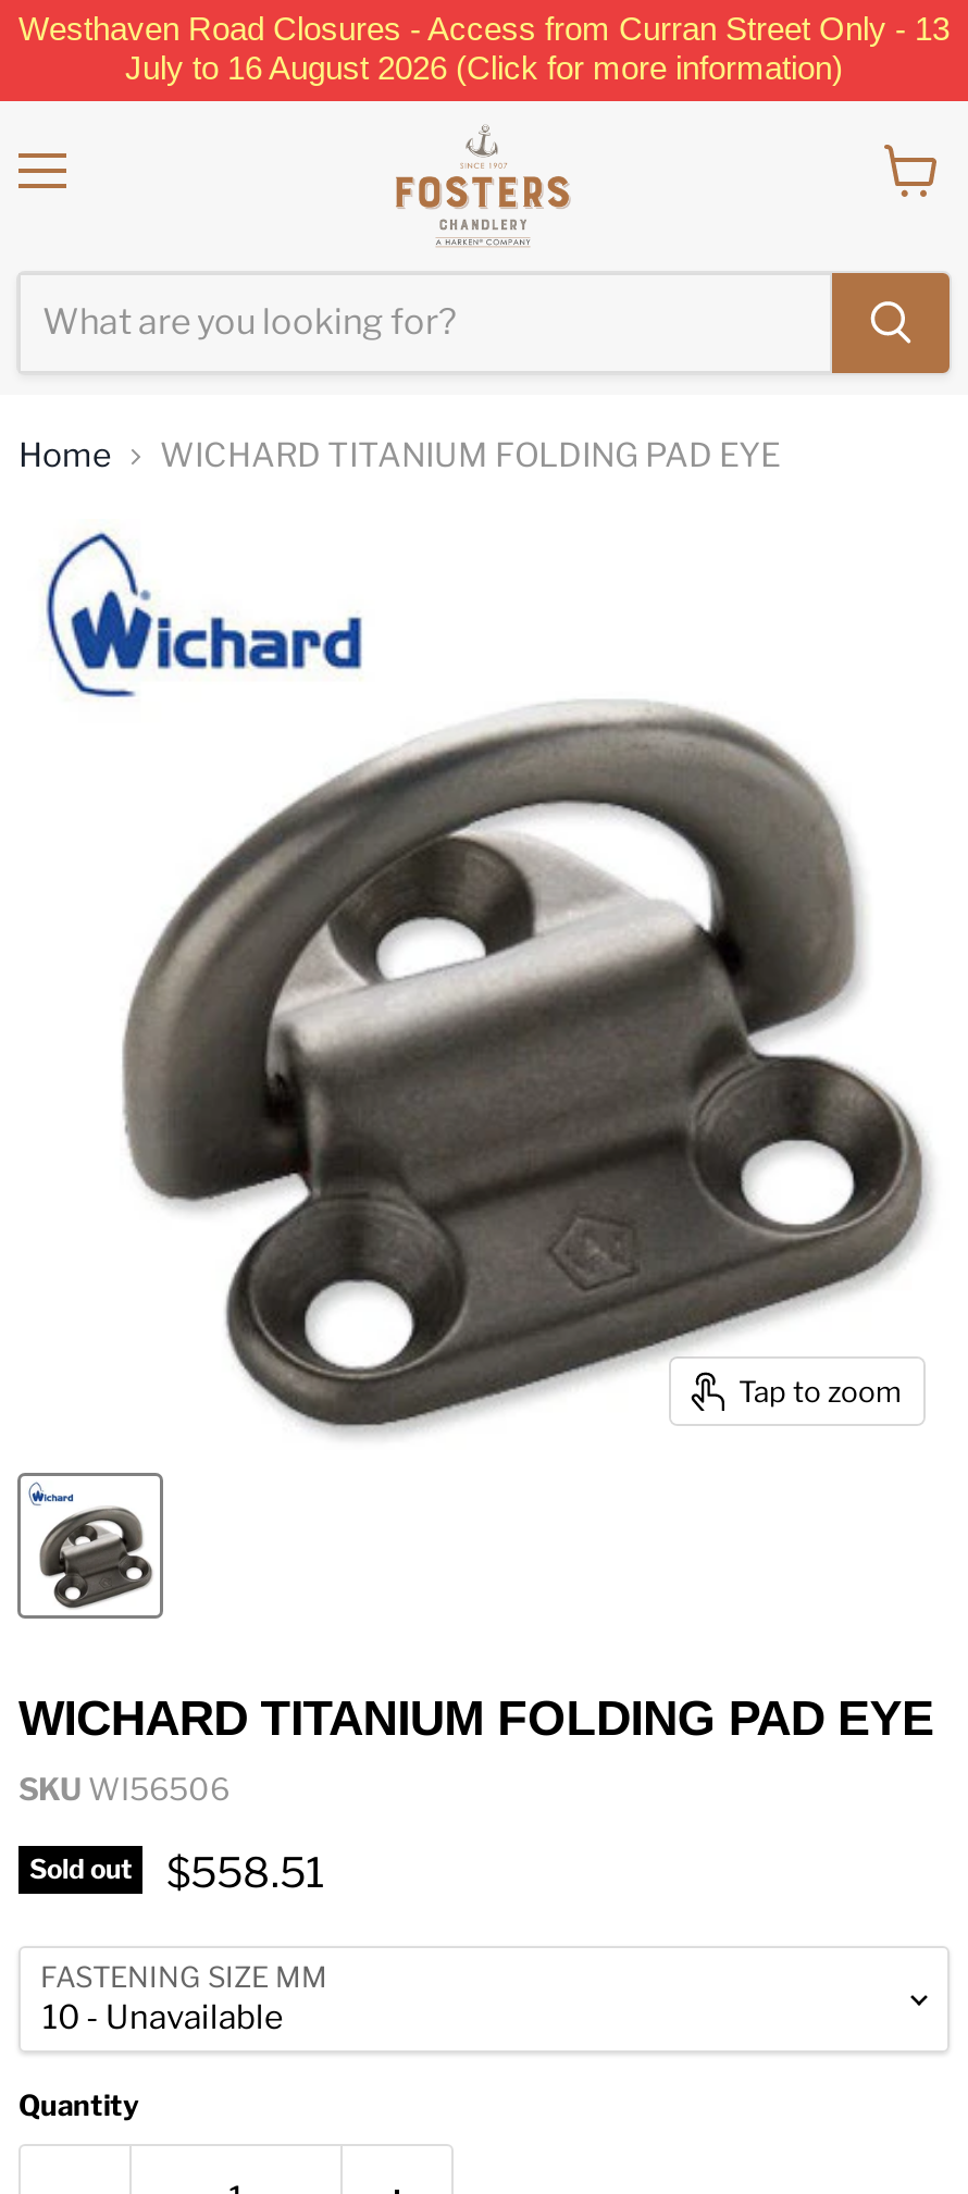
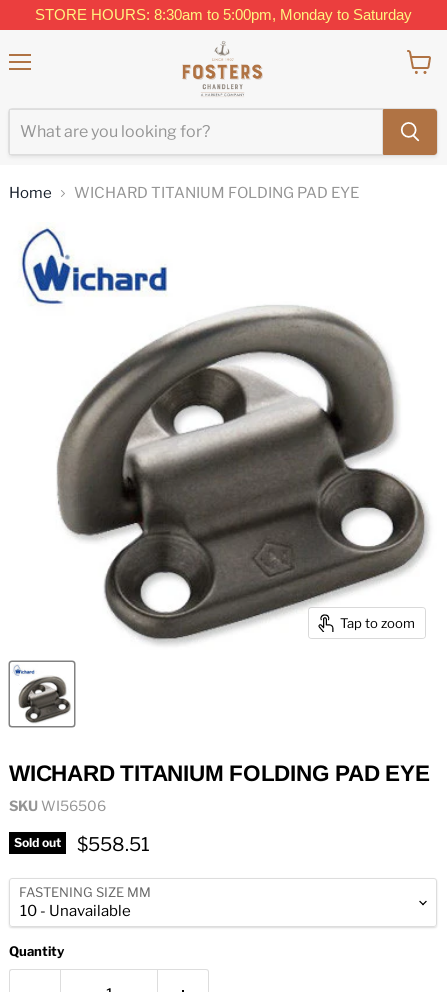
- Westhaven Road Closures - Access from Curran Street Only - 13
- July to 16 August 2026 (Click for more information)
+ STORE HOURS: 8:30am to 5:00pm, Monday to Saturday
